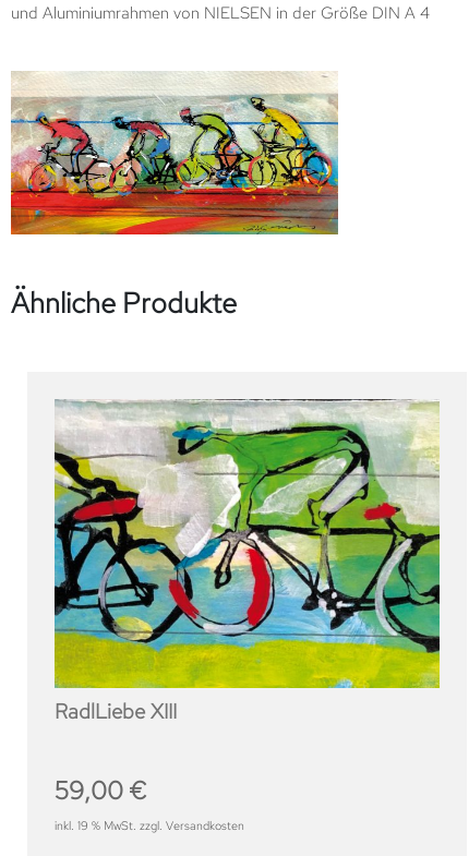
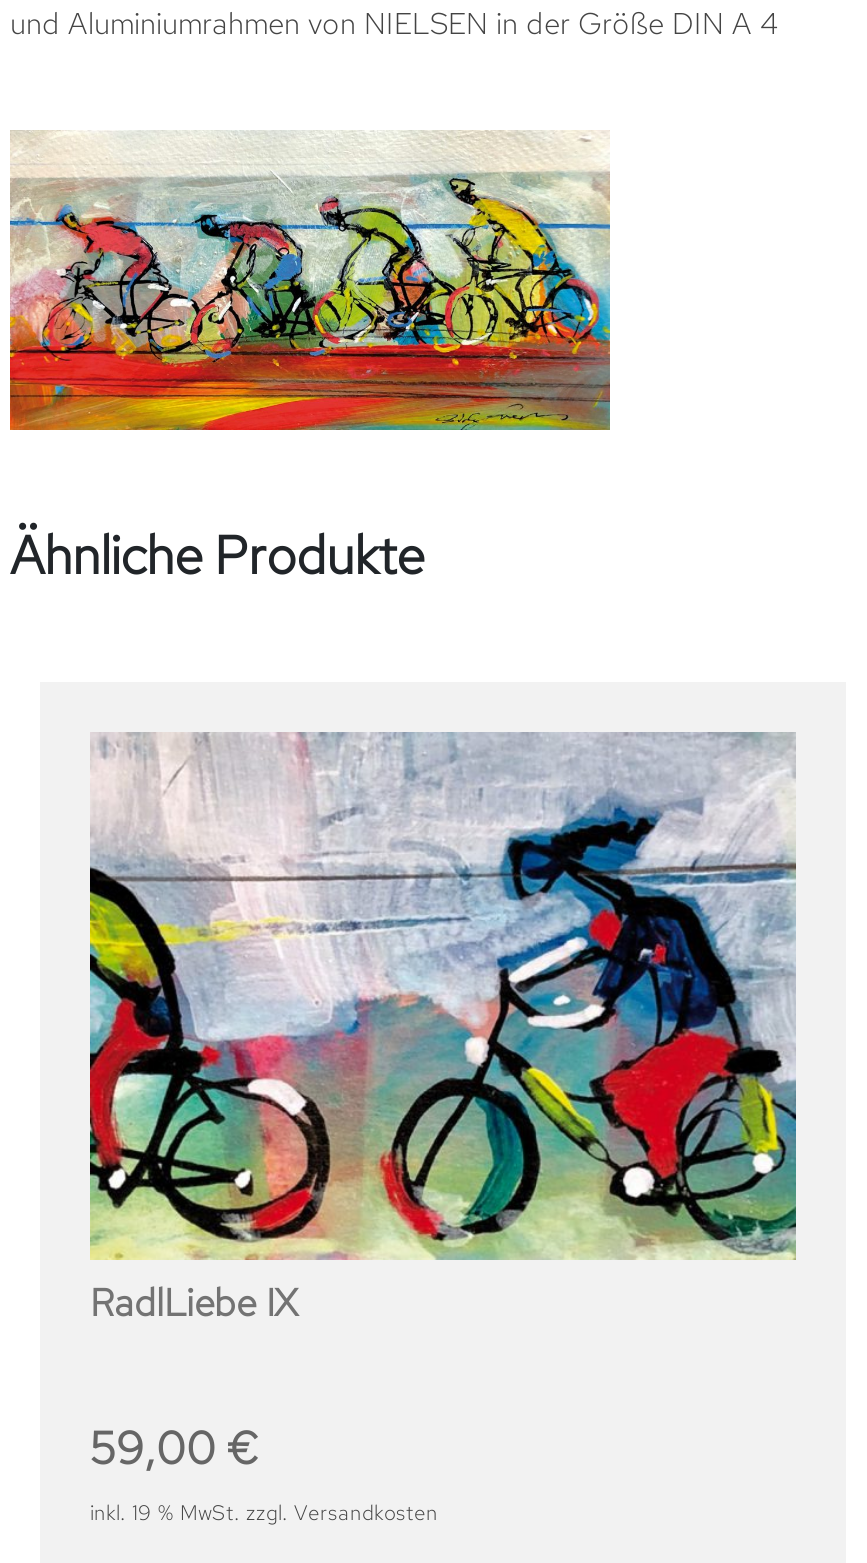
- [image]
- RadlLiebe XIII
+ [image]
+ RadlLiebe IX
